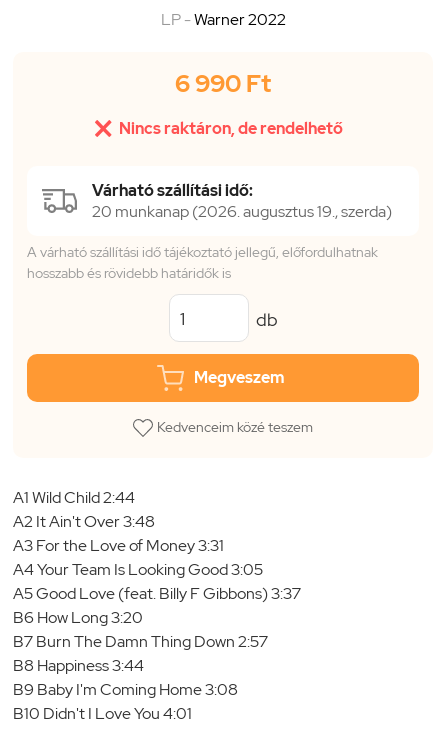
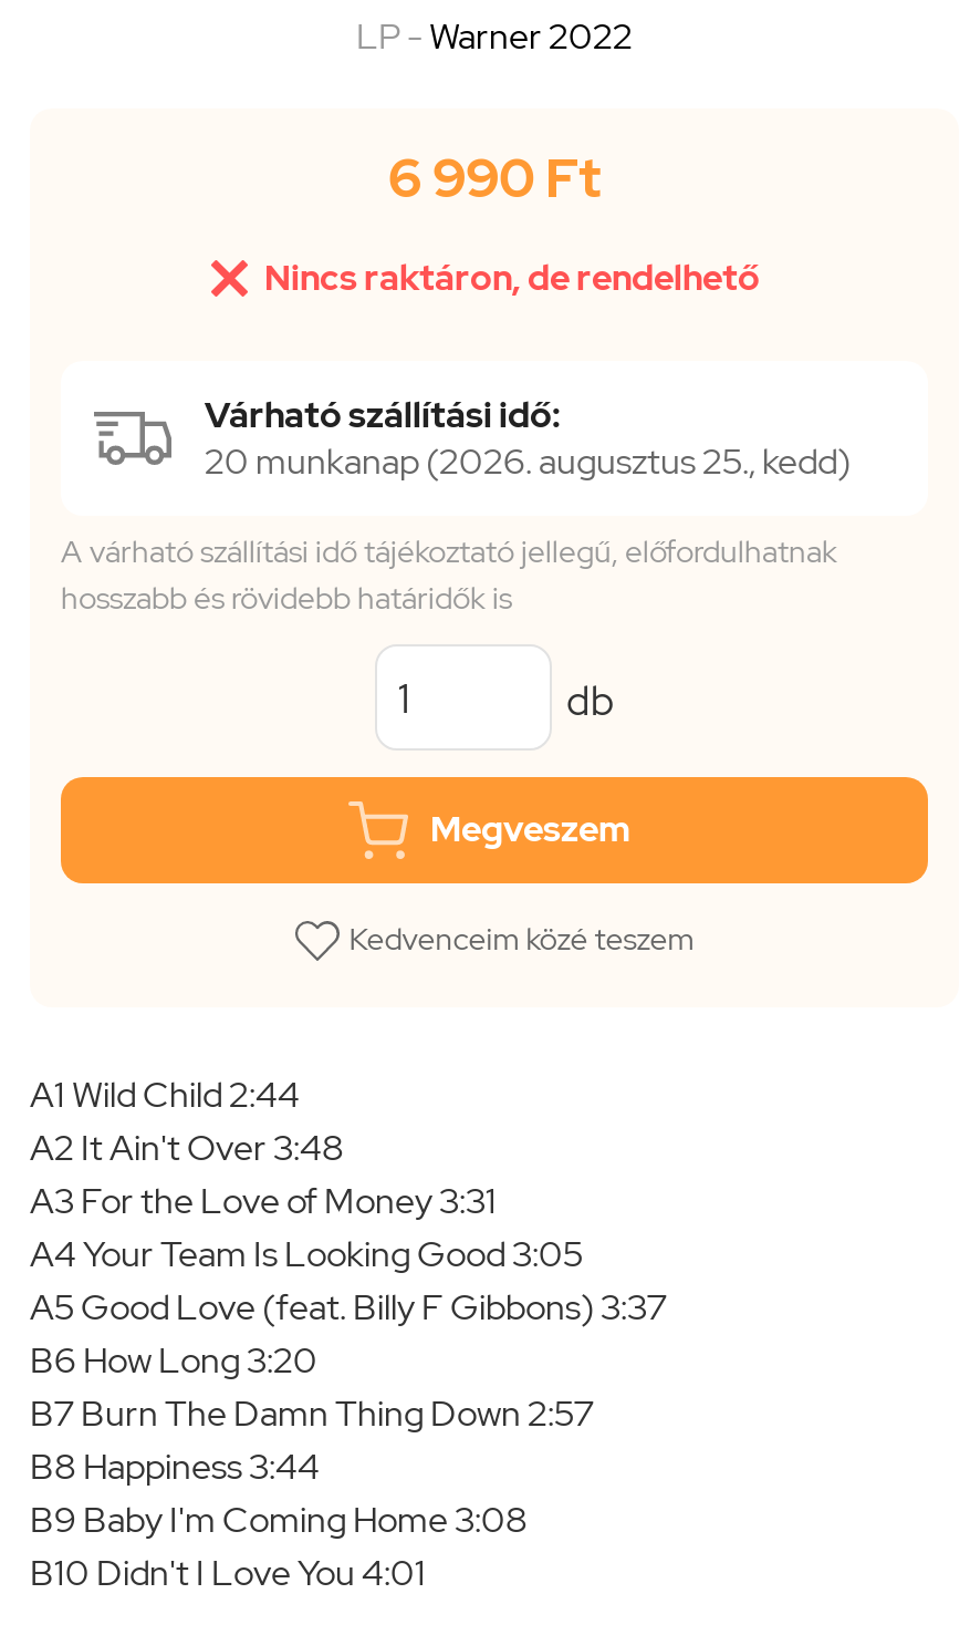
- 20 munkanap (2026. augusztus 19., szerda)
+ 20 munkanap (2026. augusztus 25., kedd)
